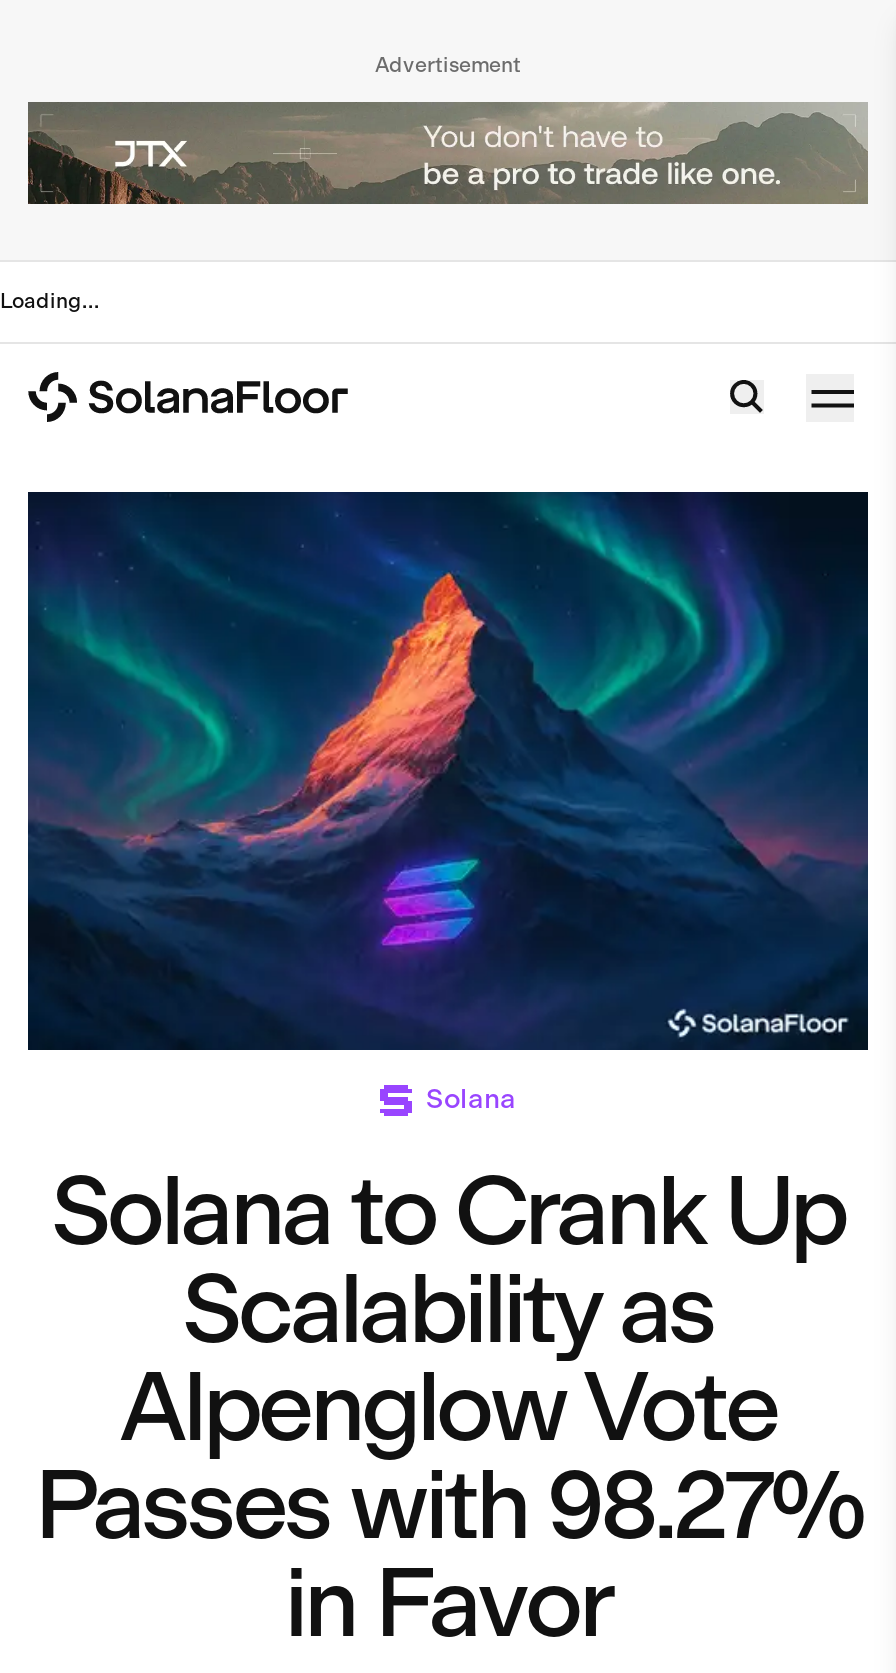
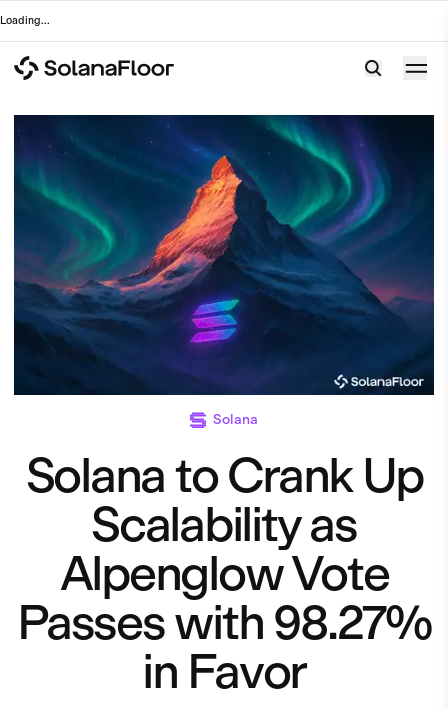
- Advertisement

- [image]
